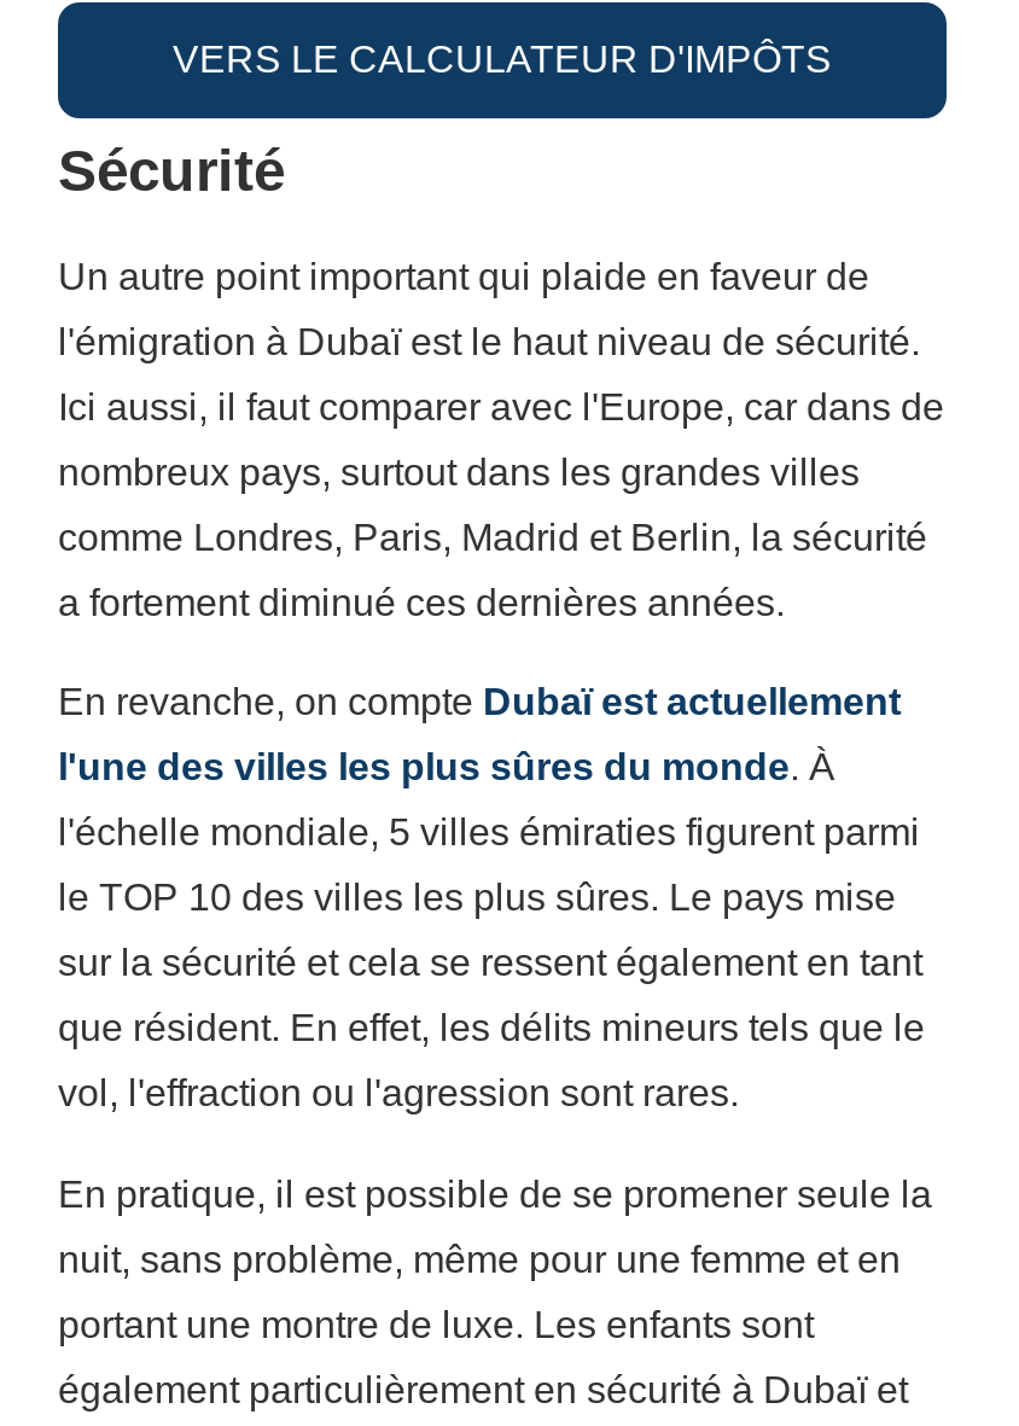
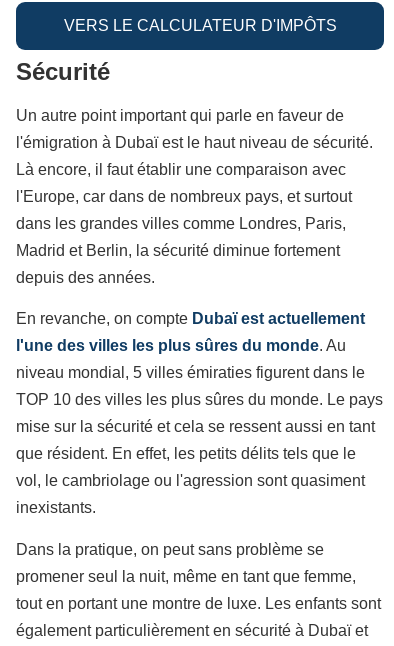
- Un autre point important qui plaide en faveur de
+ Un autre point important qui parle en faveur de

- Ici aussi, il faut comparer avec l'Europe, car dans de
- nombreux pays, surtout dans les grandes villes
- comme Londres, Paris, Madrid et Berlin, la sécurité
- a fortement diminué ces dernières années.
+ Là encore, il faut établir une comparaison avec
+ l'Europe, car dans de nombreux pays, et surtout
+ dans les grandes villes comme Londres, Paris,
+ Madrid et Berlin, la sécurité diminue fortement
+ depuis des années.

- l'une des villes les plus sûres du monde. À
- l'échelle mondiale, 5 villes émiraties figurent parmi
- le TOP 10 des villes les plus sûres. Le pays mise
- sur la sécurité et cela se ressent également en tant
- que résident. En effet, les délits mineurs tels que le
- vol, l'effraction ou l'agression sont rares.
- En pratique, il est possible de se promener seule la
- nuit, sans problème, même pour une femme et en
- portant une montre de luxe. Les enfants sont
+ l'une des villes les plus sûres du monde. Au
+ niveau mondial, 5 villes émiraties figurent dans le
+ TOP 10 des villes les plus sûres du monde. Le pays
+ mise sur la sécurité et cela se ressent aussi en tant
+ que résident. En effet, les petits délits tels que le
+ vol, le cambriolage ou l'agression sont quasiment
+ inexistants.
+ Dans la pratique, on peut sans problème se
+ promener seul la nuit, même en tant que femme,
+ tout en portant une montre de luxe. Les enfants sont
